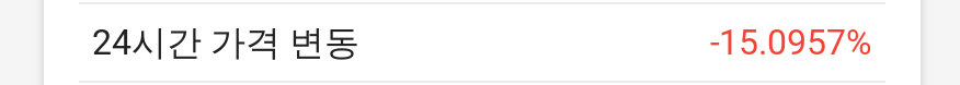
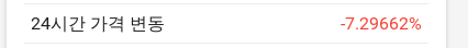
- -15.0957%
+ -7.29662%
